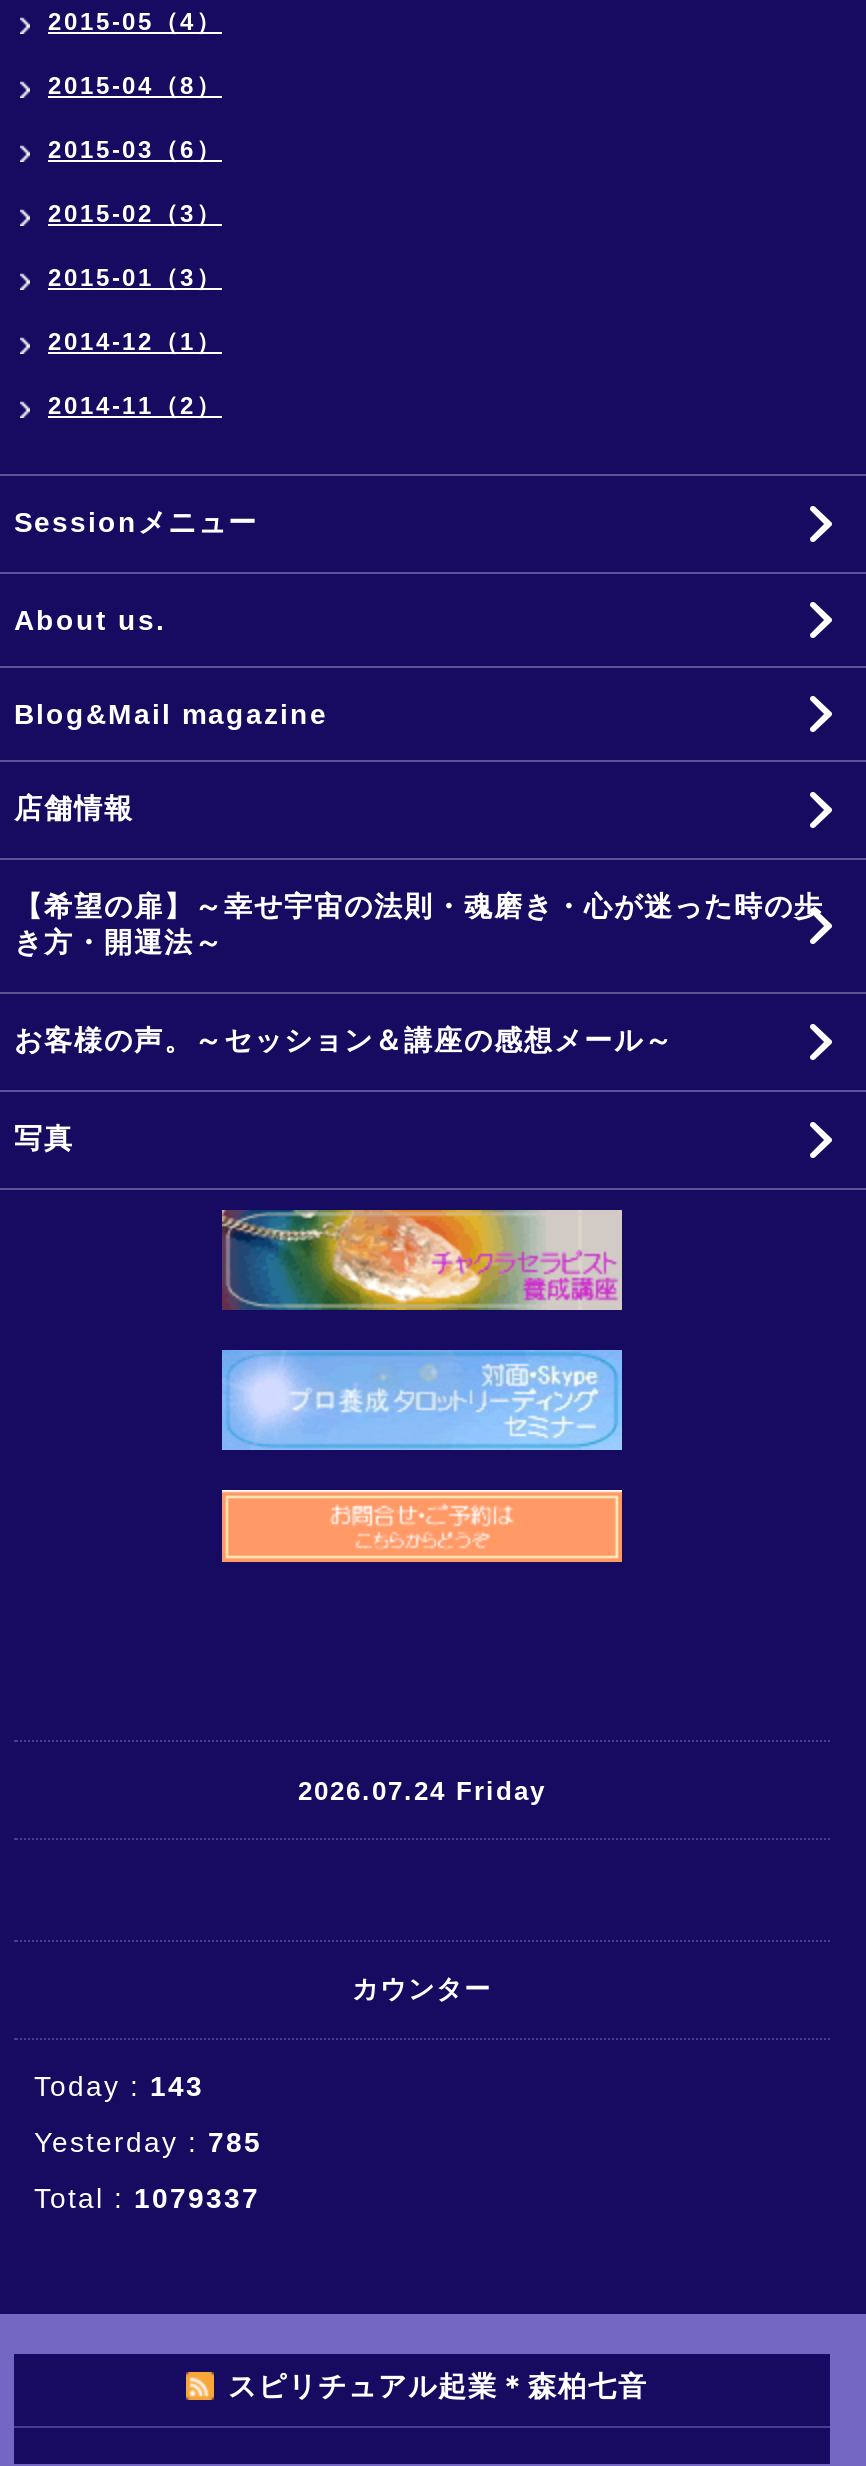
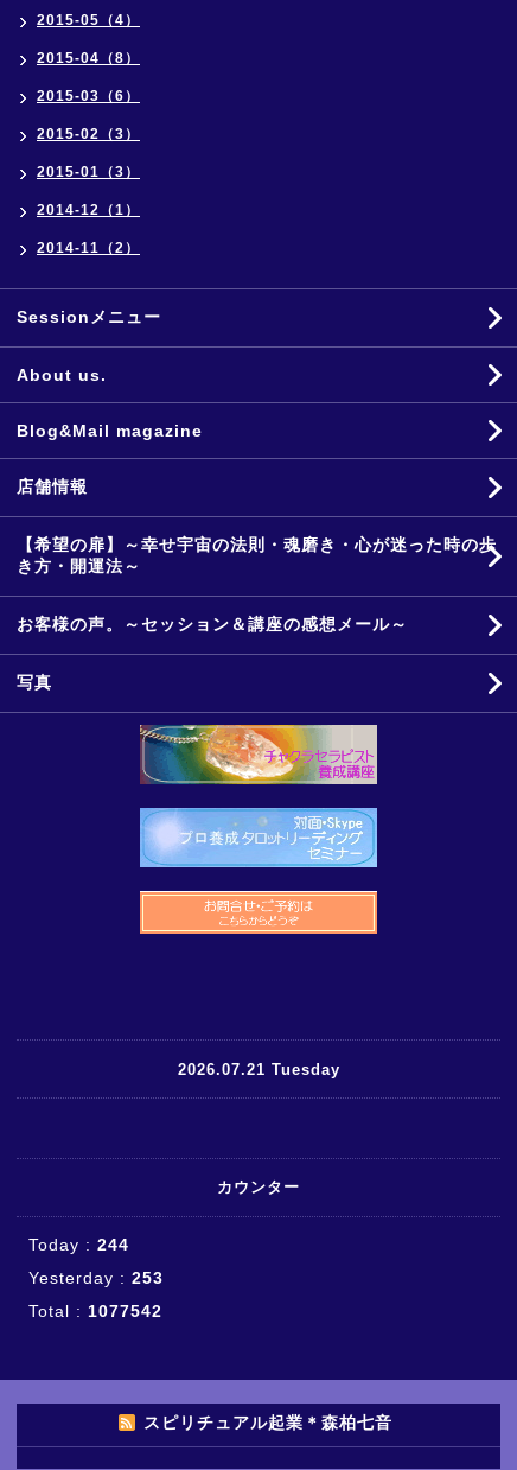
- 2026.07.24 Friday
+ 2026.07.21 Tuesday

- Today : 143
+ Today : 244

- Yesterday : 785
+ Yesterday : 253

- Total : 1079337
+ Total : 1077542
